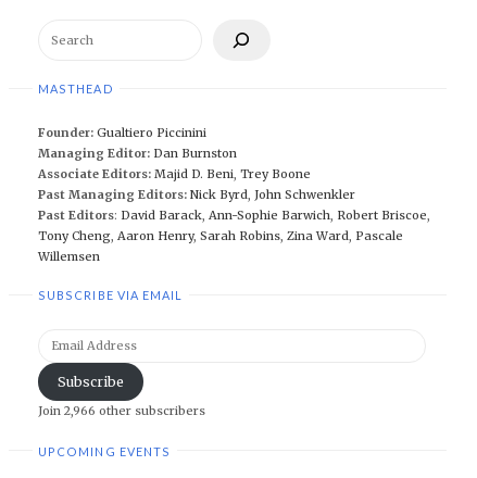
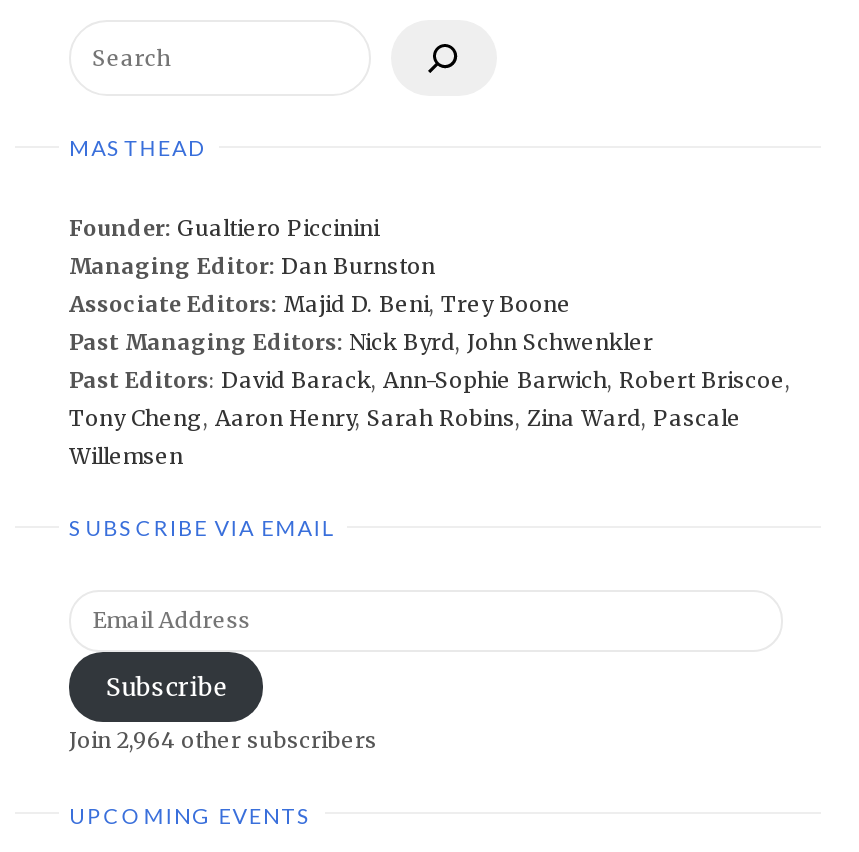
- Join 2,966 other subscribers
+ Join 2,964 other subscribers
